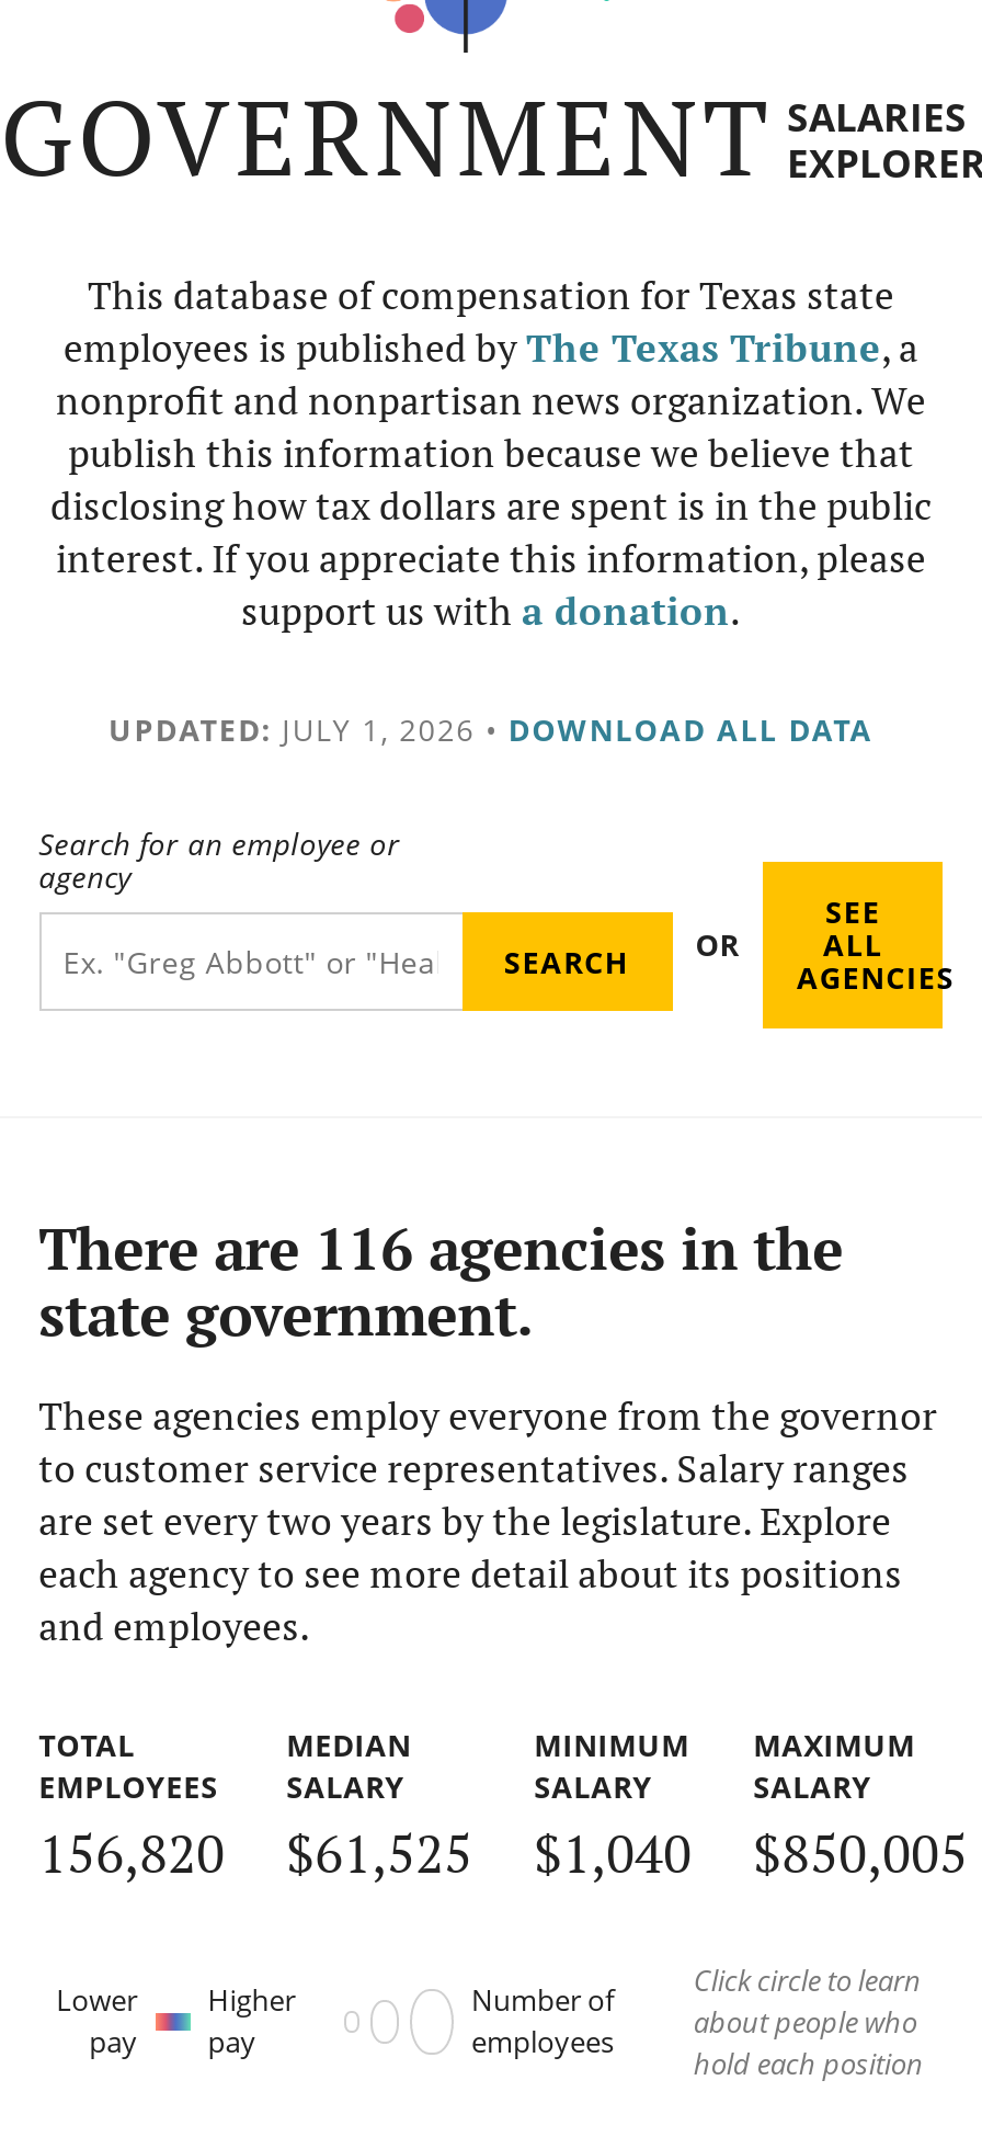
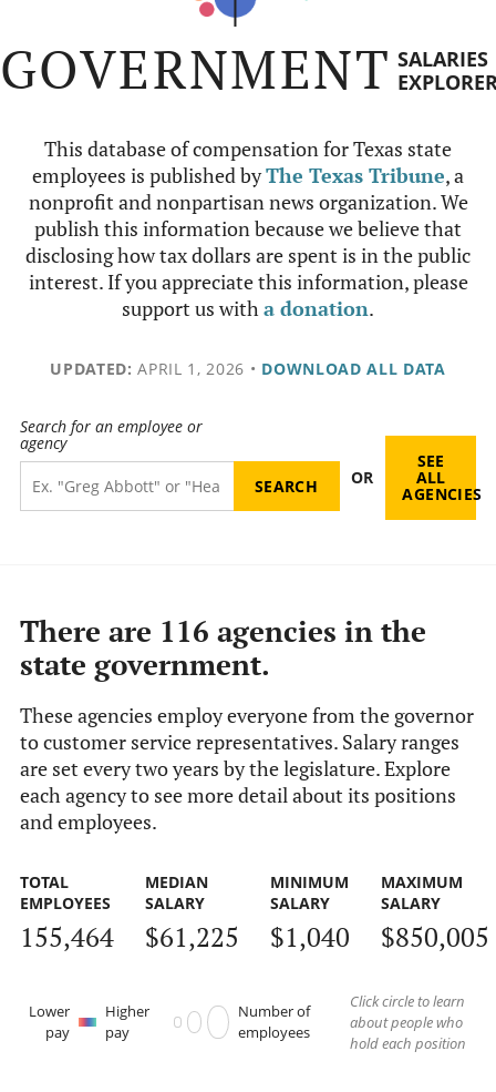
- UPDATED: JULY 1, 2026 • DOWNLOAD ALL DATA
+ UPDATED: APRIL 1, 2026 • DOWNLOAD ALL DATA

- 156,820
+ 155,464

- $61,525
+ $61,225
